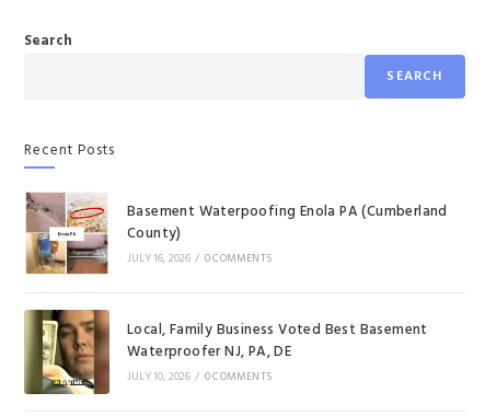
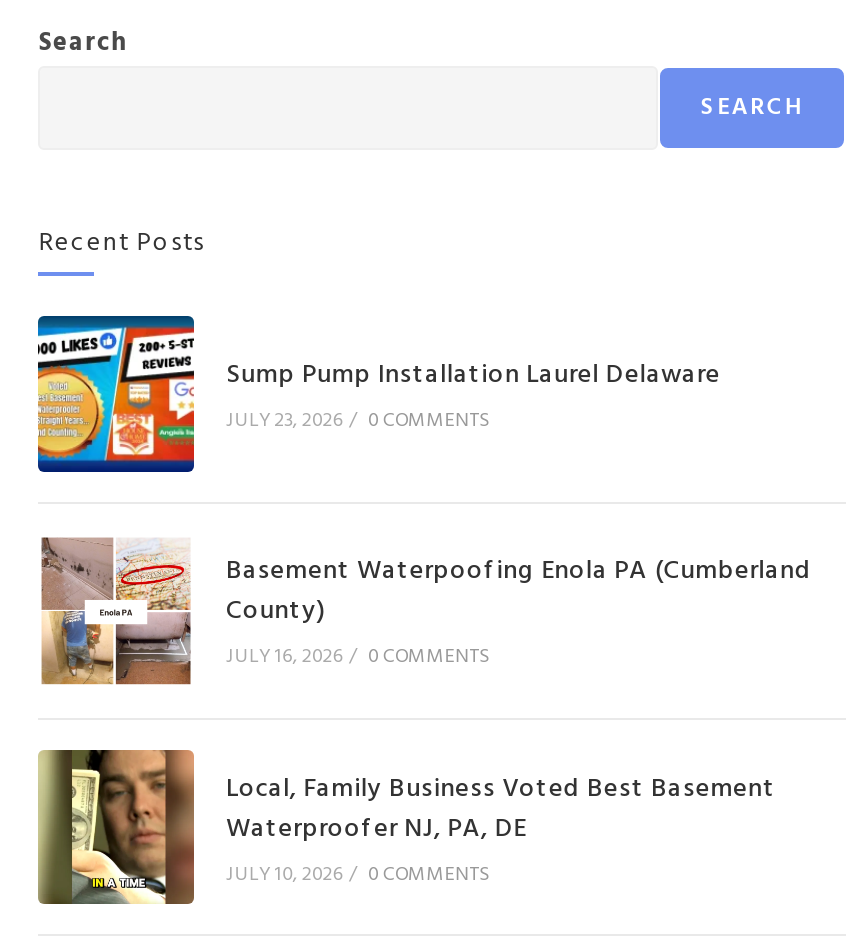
+ [image]
+ Sump Pump Installation Laurel Delaware
+ JULY 23, 2026 / 0 COMMENTS
